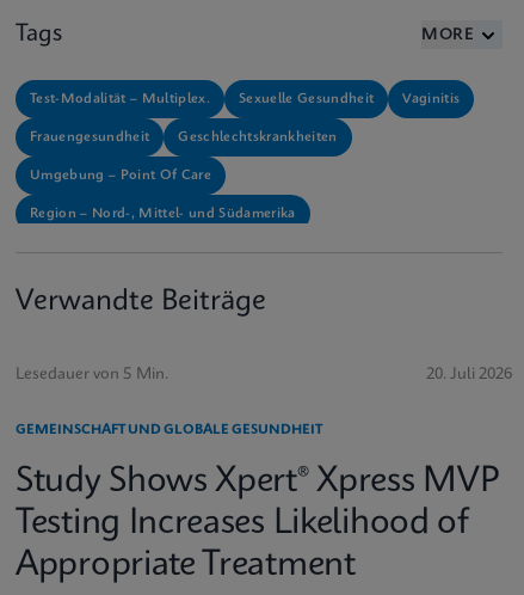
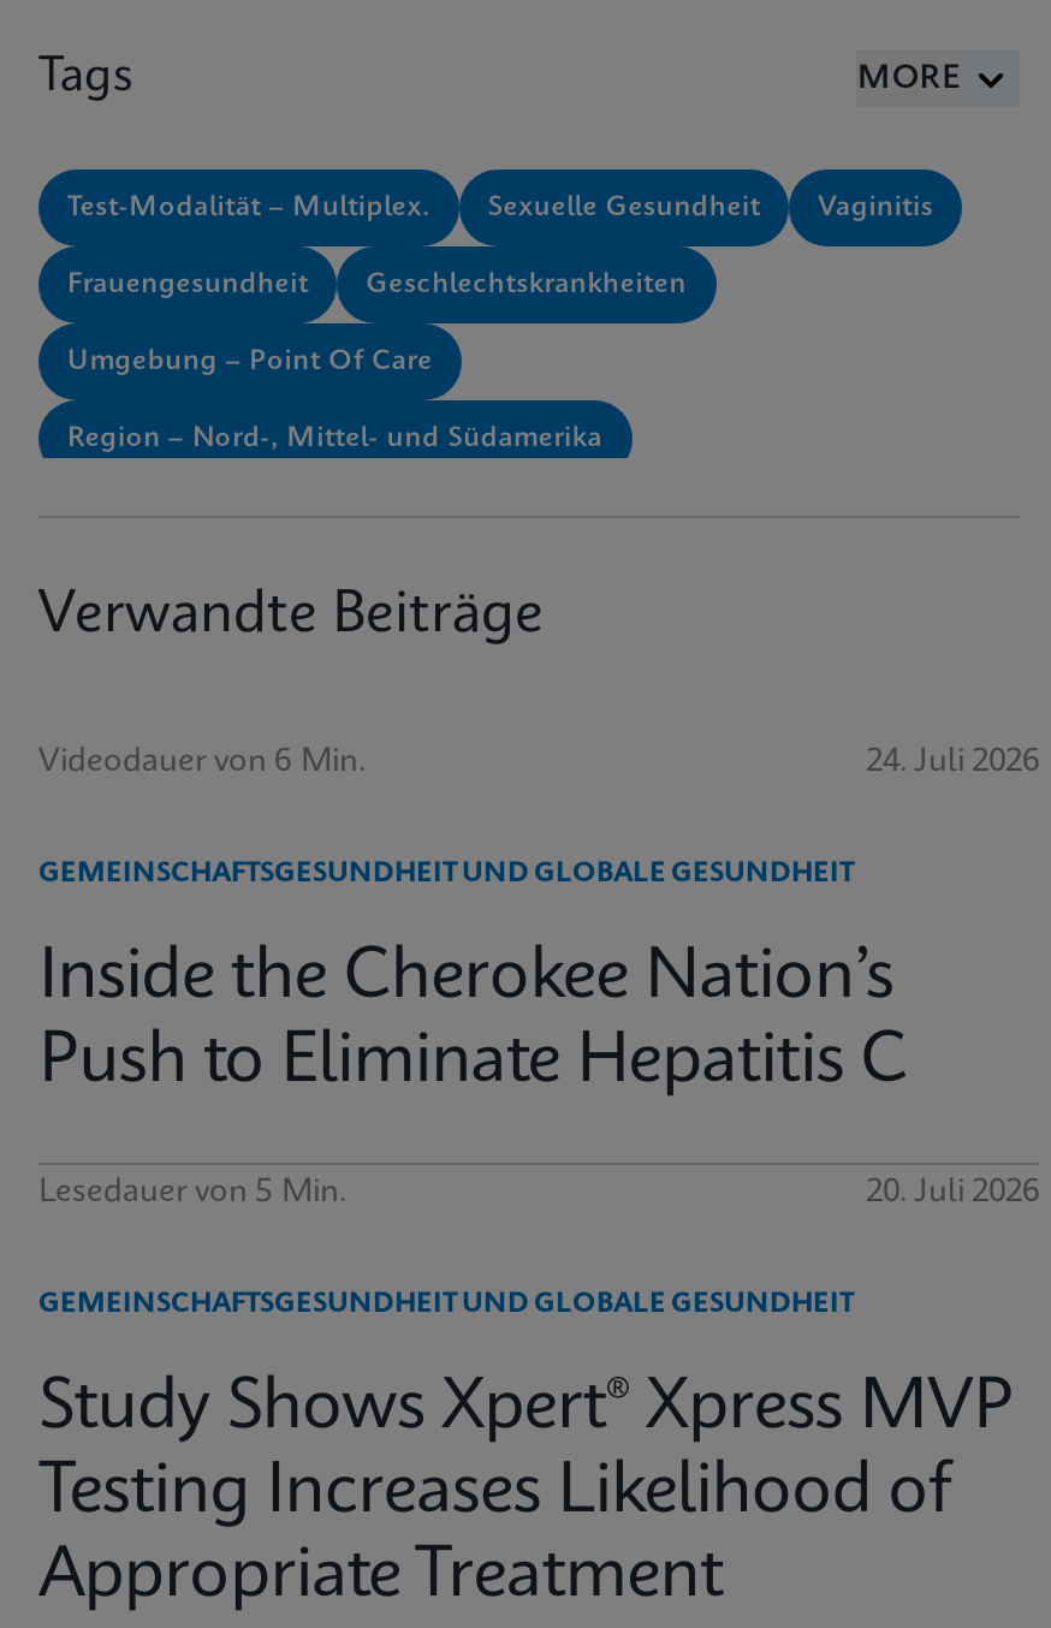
+ Videodauer von 6 Min.
+ 24. Juli 2026

+ GEMEINSCHAFTSGESUNDHEIT UND GLOBALE GESUNDHEIT
+ Inside the Cherokee Nation’s
+ Push to Eliminate Hepatitis C

- GEMEINSCHAFT UND GLOBALE GESUNDHEIT
+ GEMEINSCHAFTSGESUNDHEIT UND GLOBALE GESUNDHEIT
